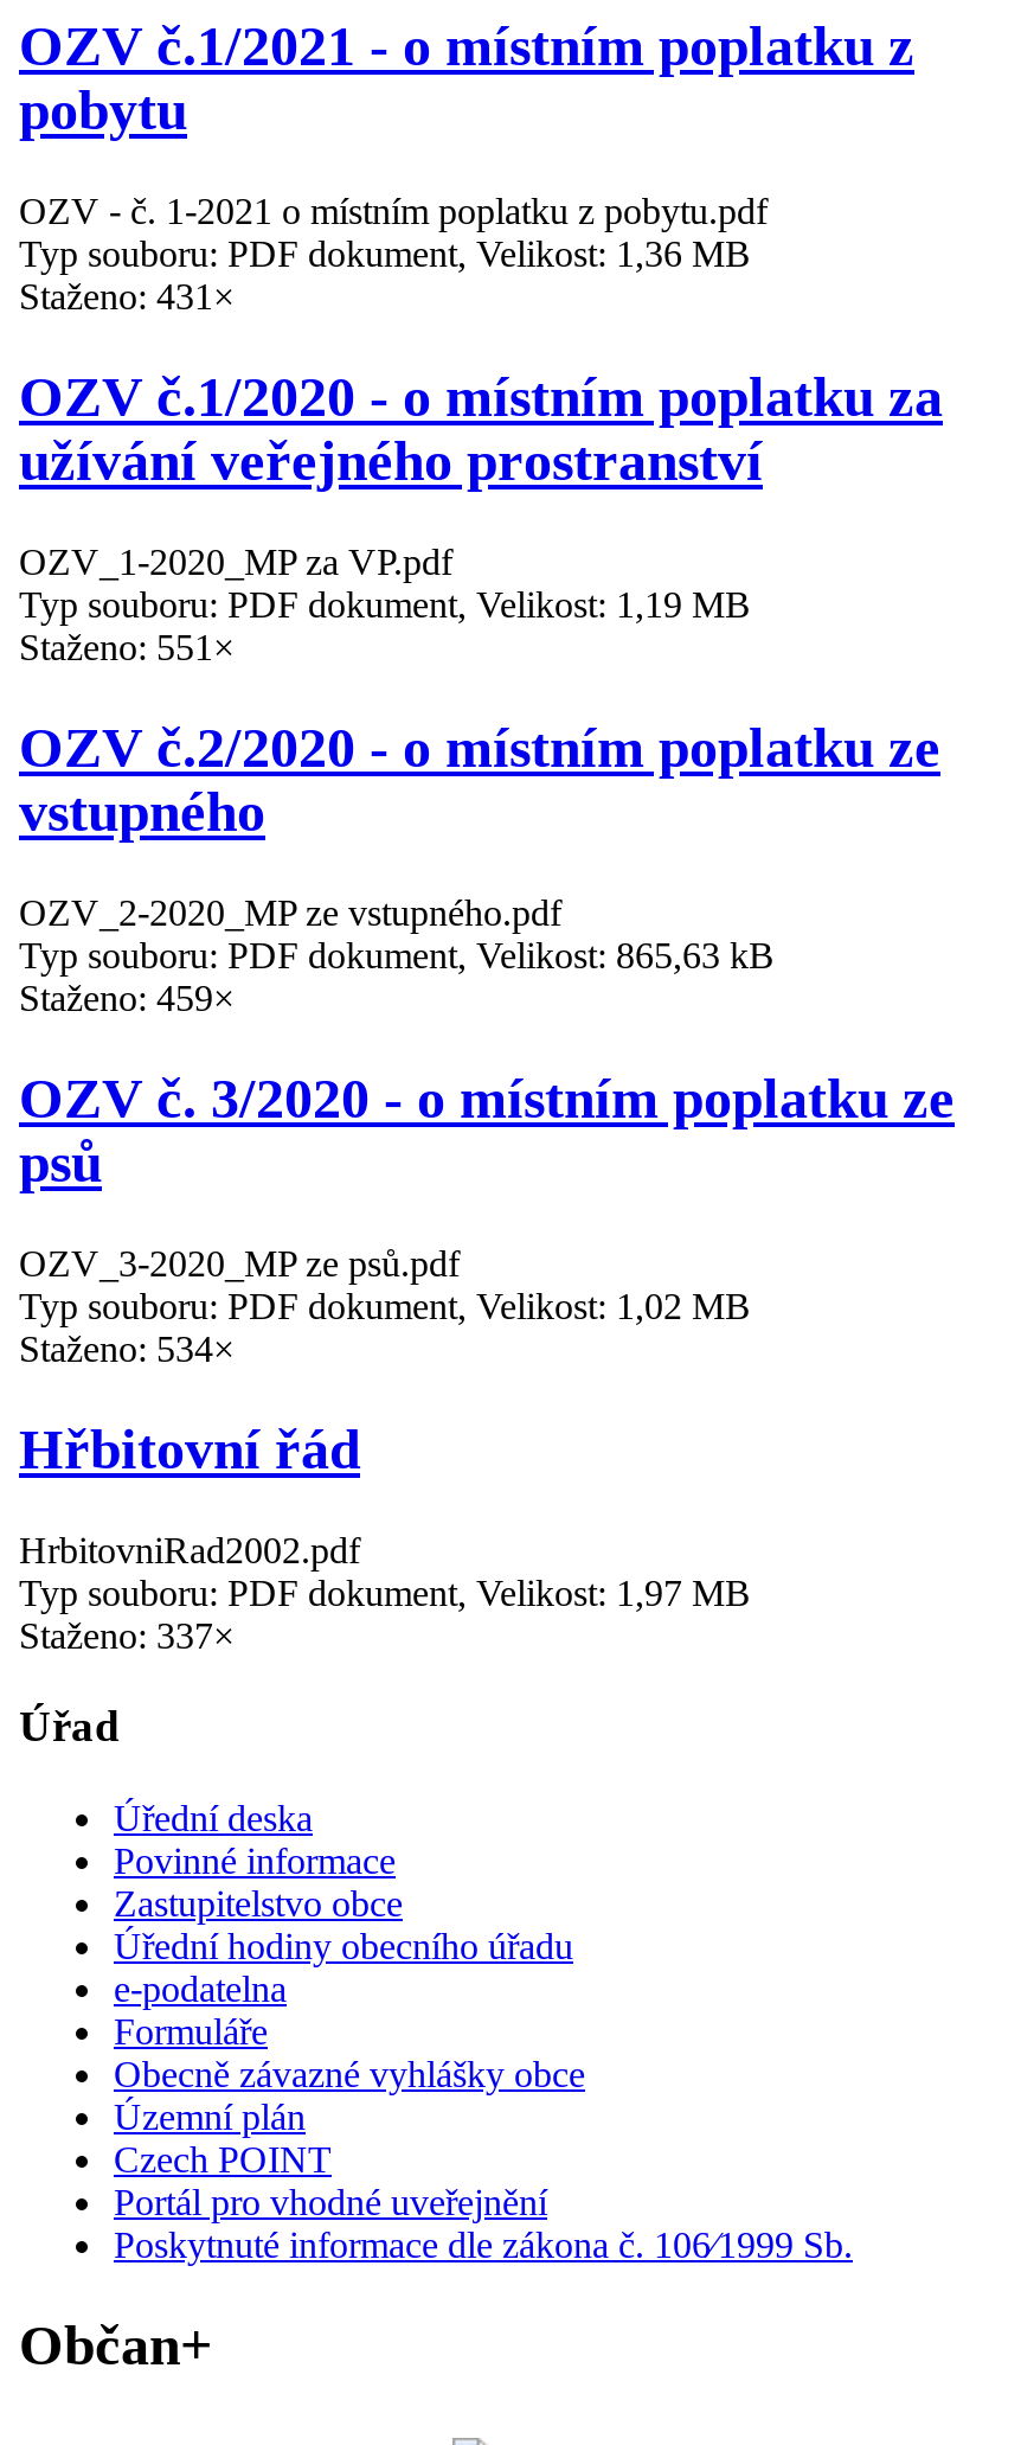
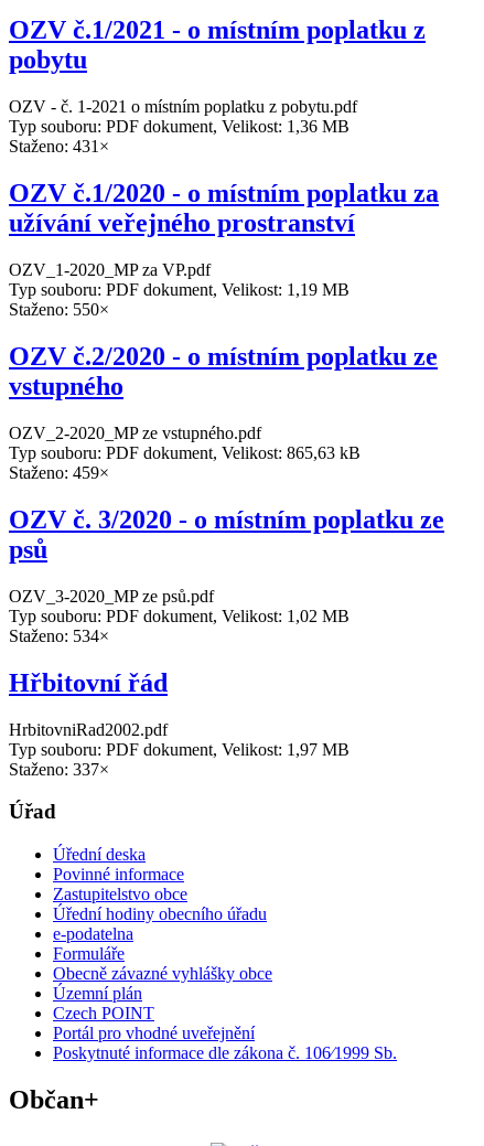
- Staženo: 551×
+ Staženo: 550×
